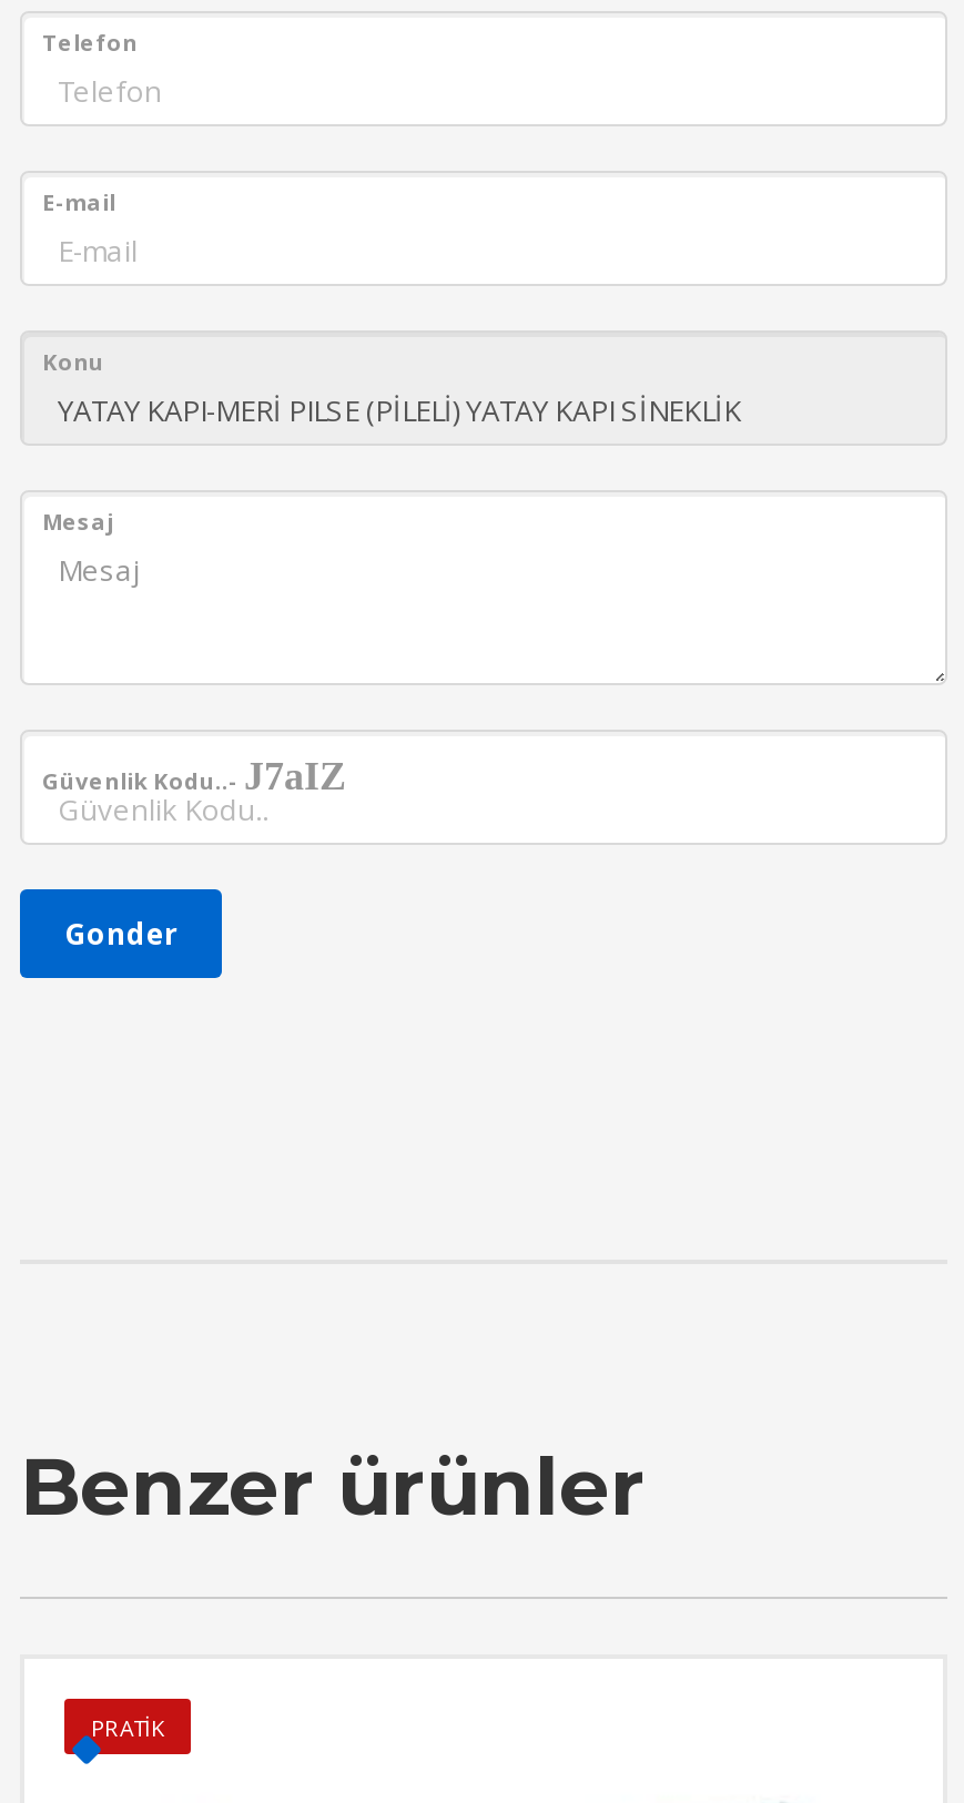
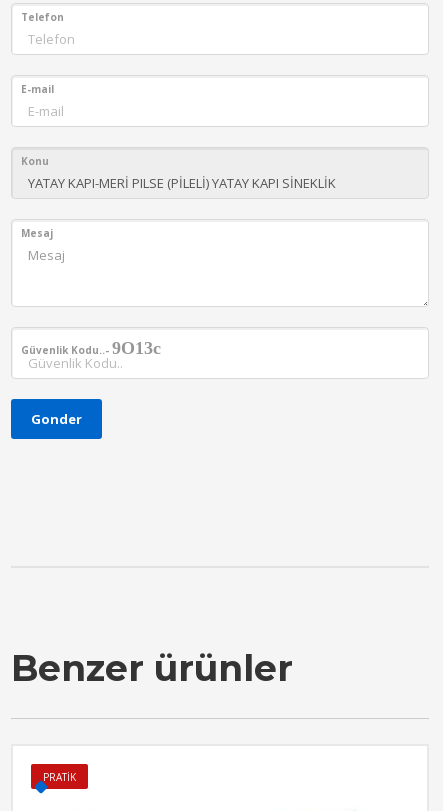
- Güvenlik Kodu..- J7aIZ
+ Güvenlik Kodu..- 9O13c
